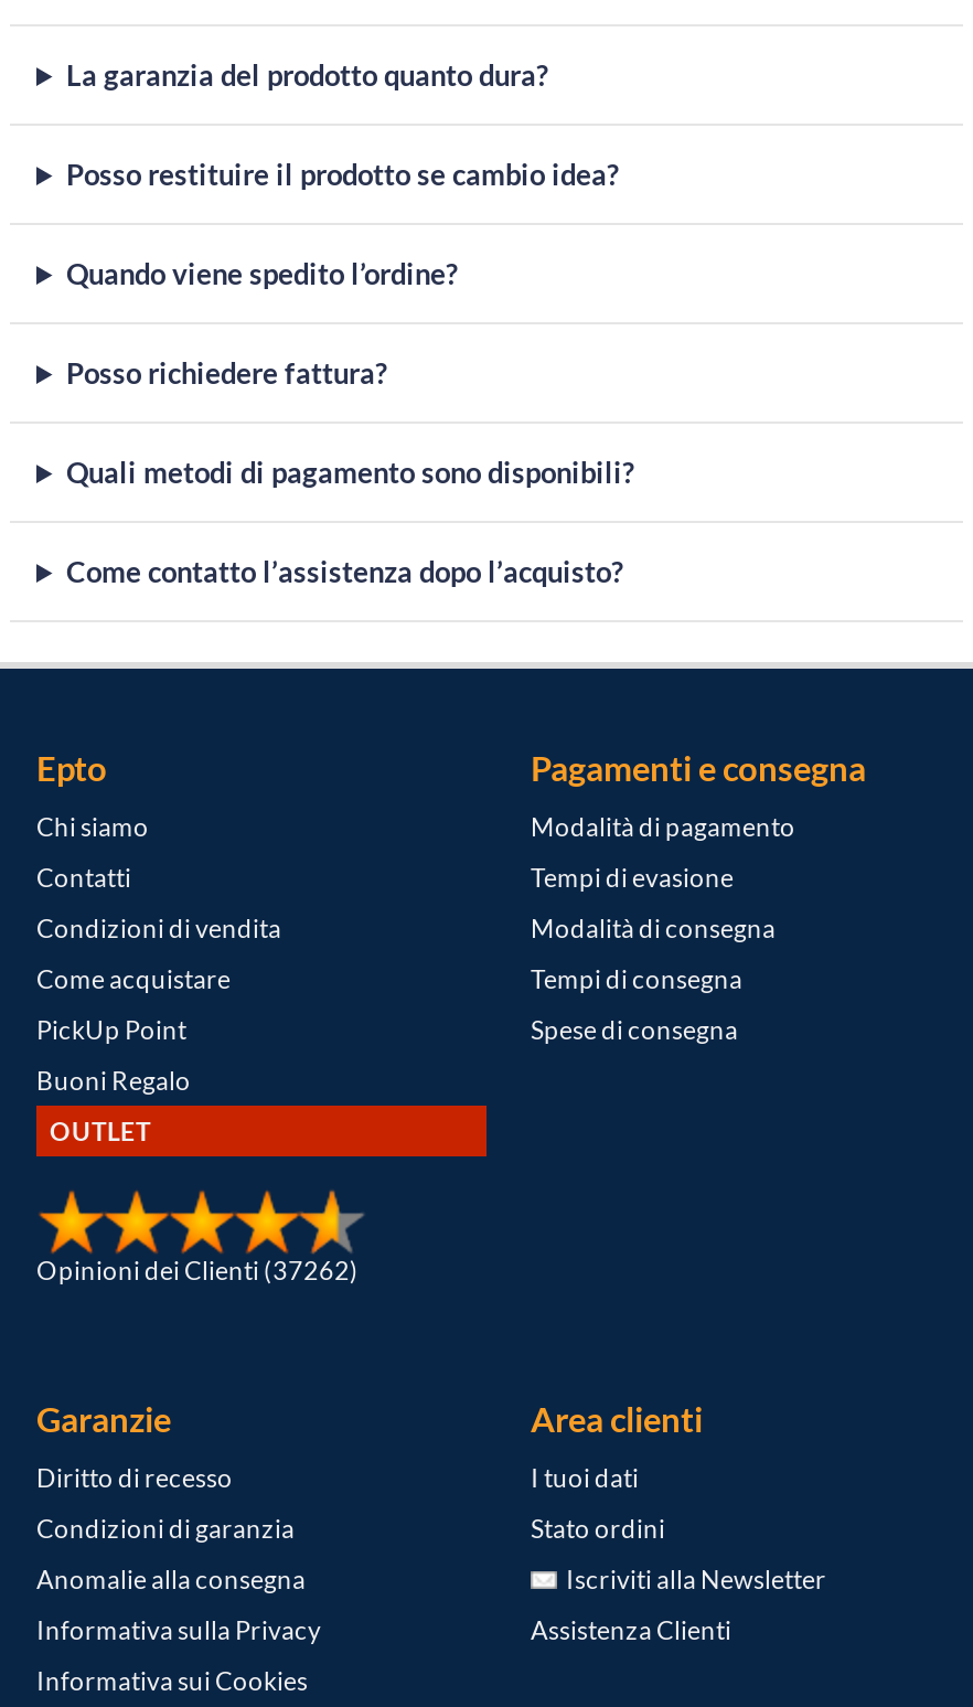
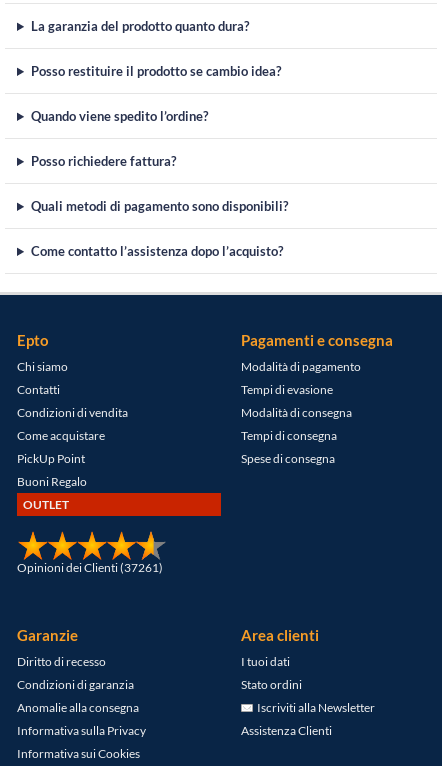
- Opinioni dei Clienti (37262)
+ Opinioni dei Clienti (37261)
